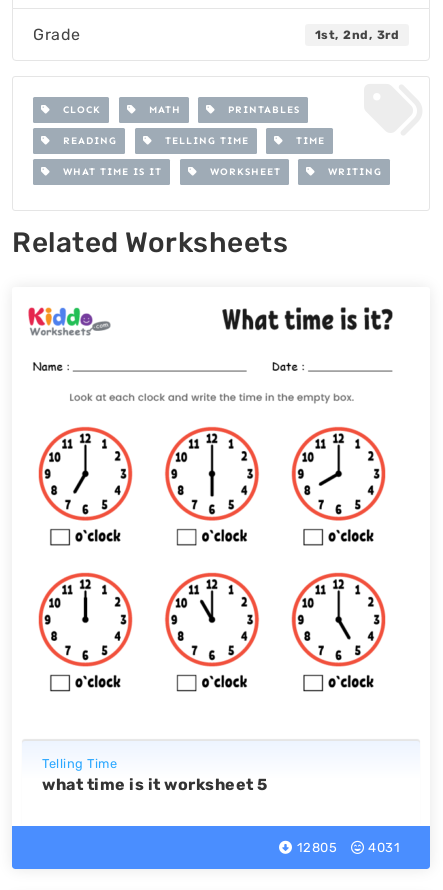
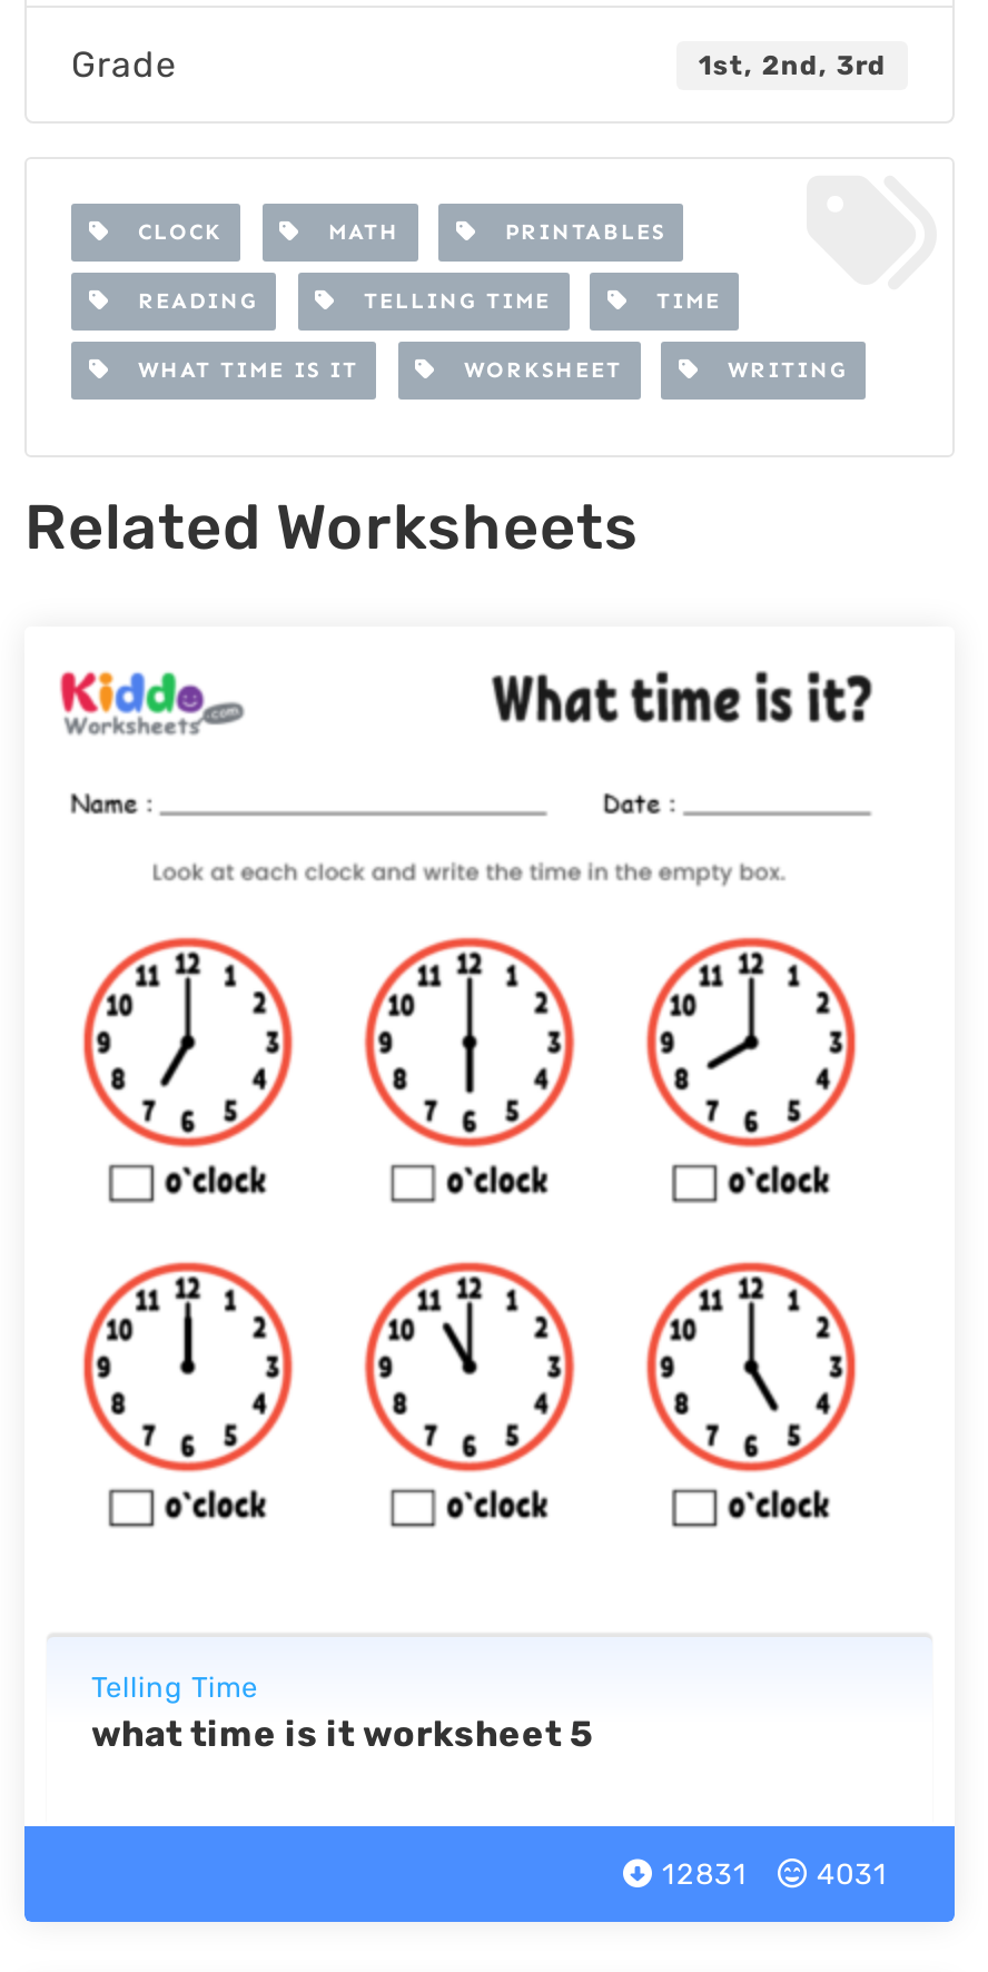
- 12805
+ 12831
